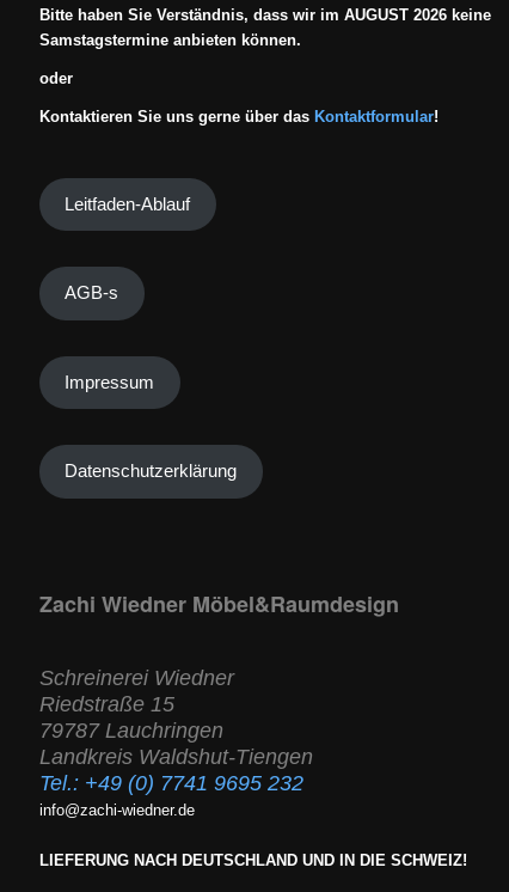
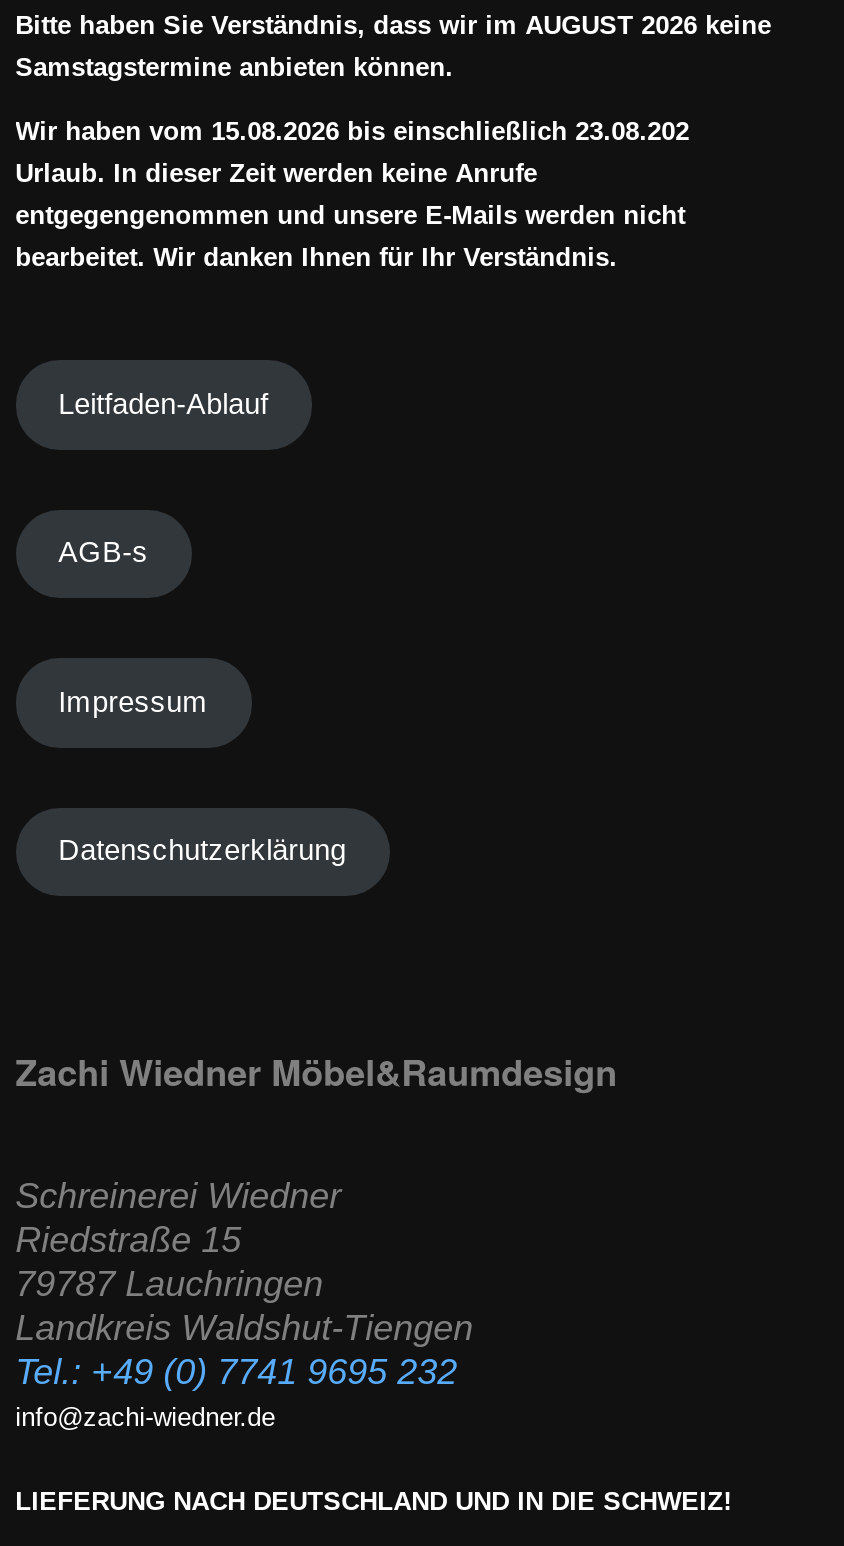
- oder
- Kontaktieren Sie uns gerne über das Kontaktformular!
+ Wir haben vom 15.08.2026 bis einschließlich 23.08.202
+ Urlaub. In dieser Zeit werden keine Anrufe
+ entgegengenommen und unsere E-Mails werden nicht
+ bearbeitet. Wir danken Ihnen für Ihr Verständnis.
